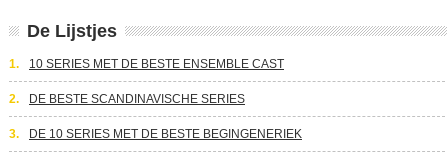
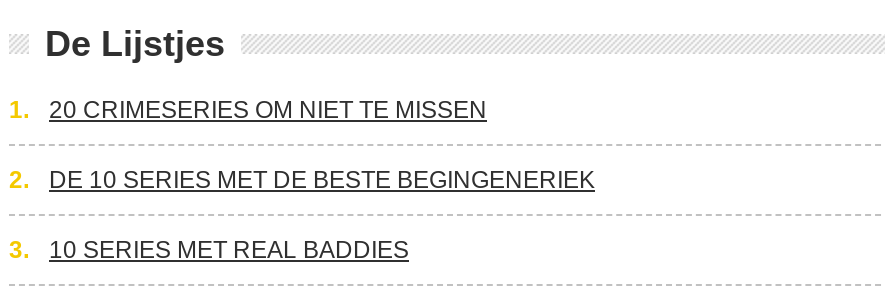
- 10 SERIES MET DE BESTE ENSEMBLE CAST
+ 20 CRIMESERIES OM NIET TE MISSEN

- DE BESTE SCANDINAVISCHE SERIES

moved up: DE 10 SERIES MET DE BESTE BEGINGENERIEK

+ 10 SERIES MET REAL BADDIES
